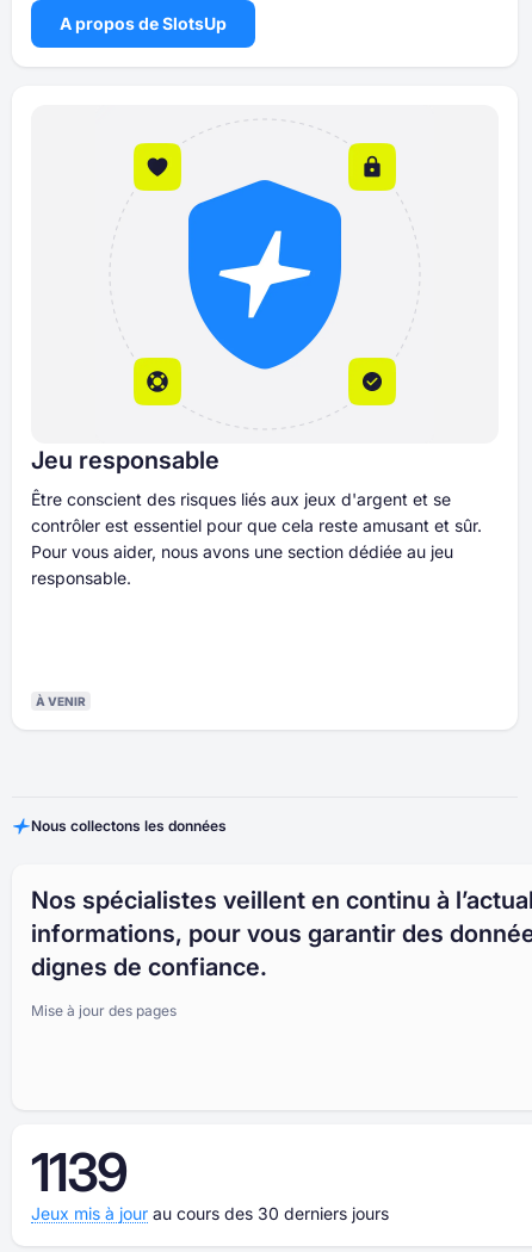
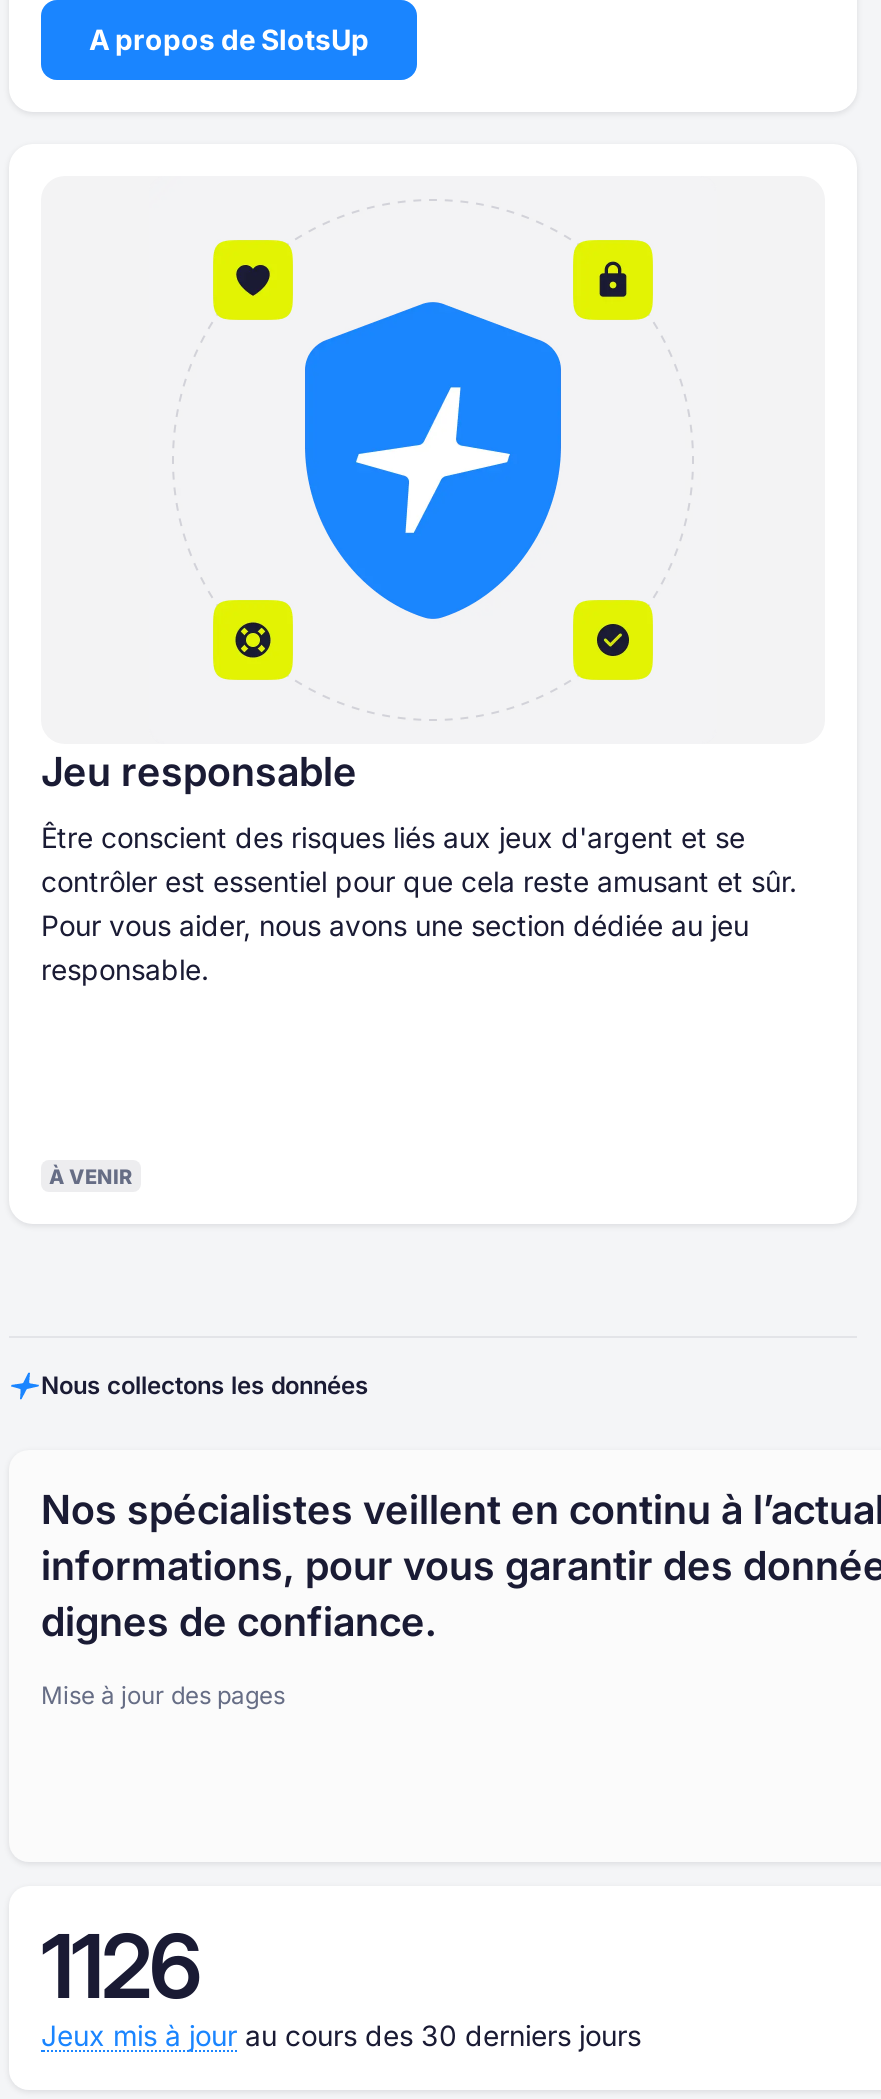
- 1139
+ 1126
